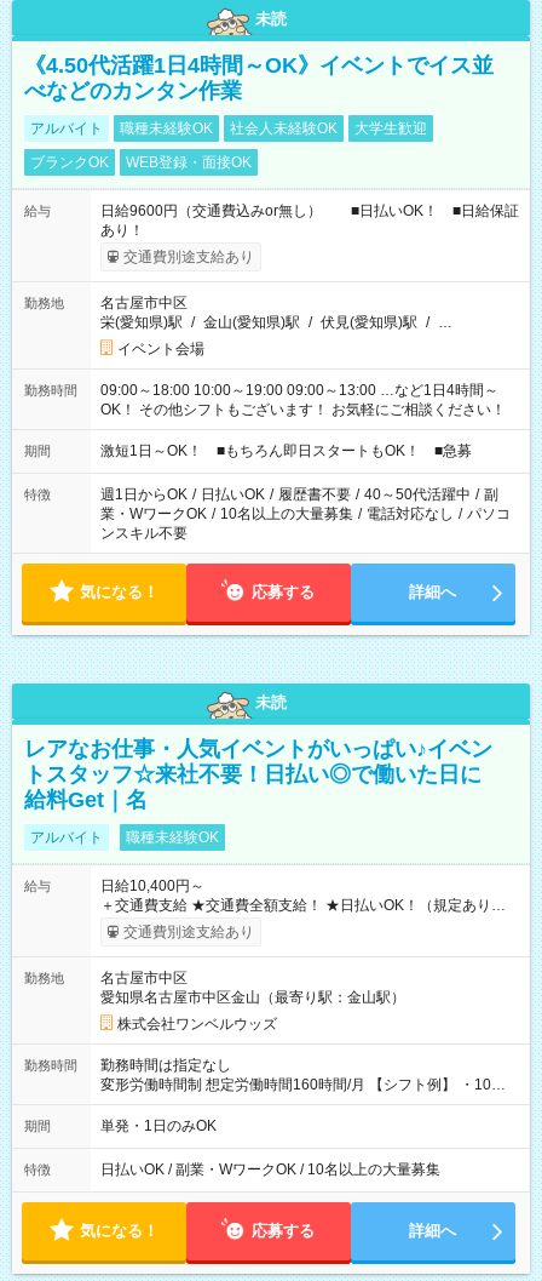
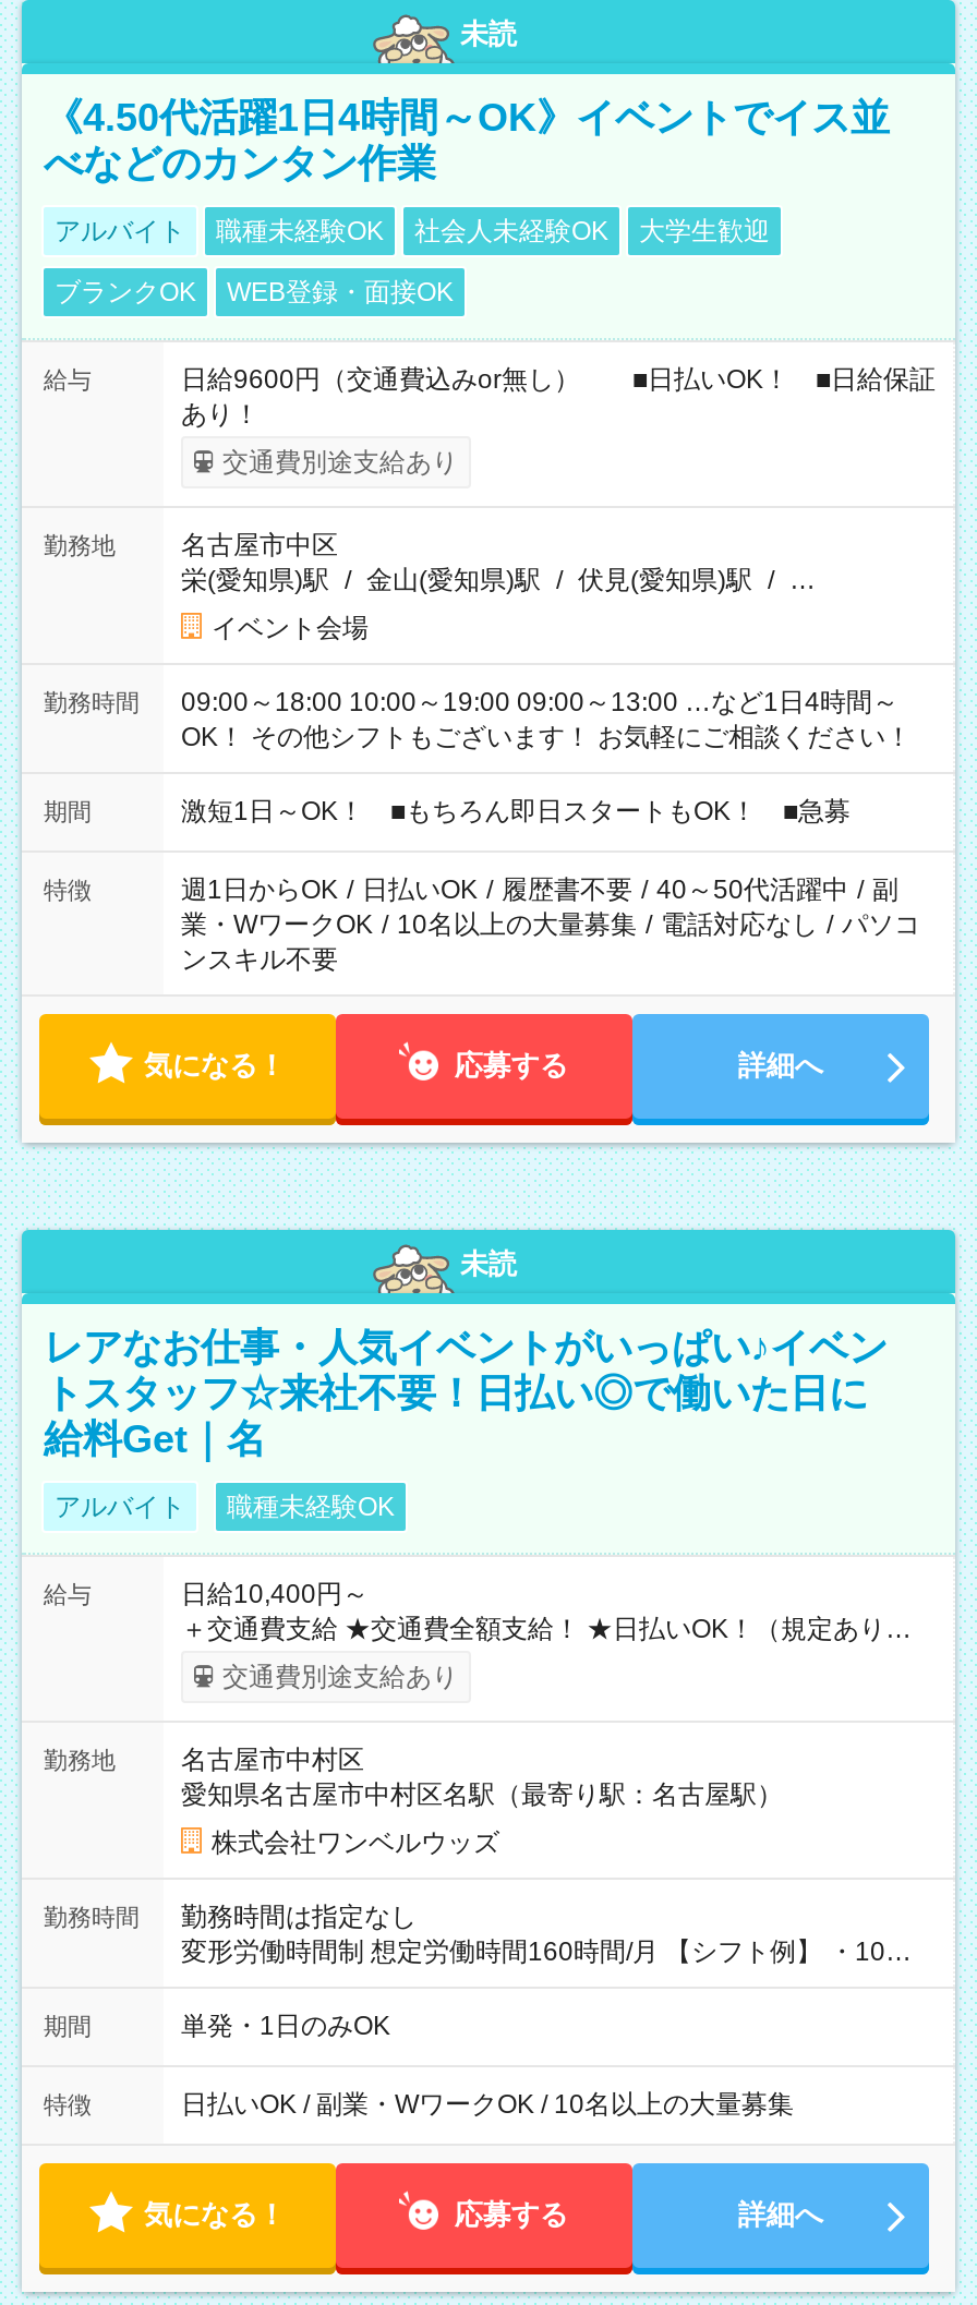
- 名古屋市中区
- 愛知県名古屋市中区金山（最寄り駅：金山駅）
+ 名古屋市中村区
+ 愛知県名古屋市中村区名駅（最寄り駅：名古屋駅）
